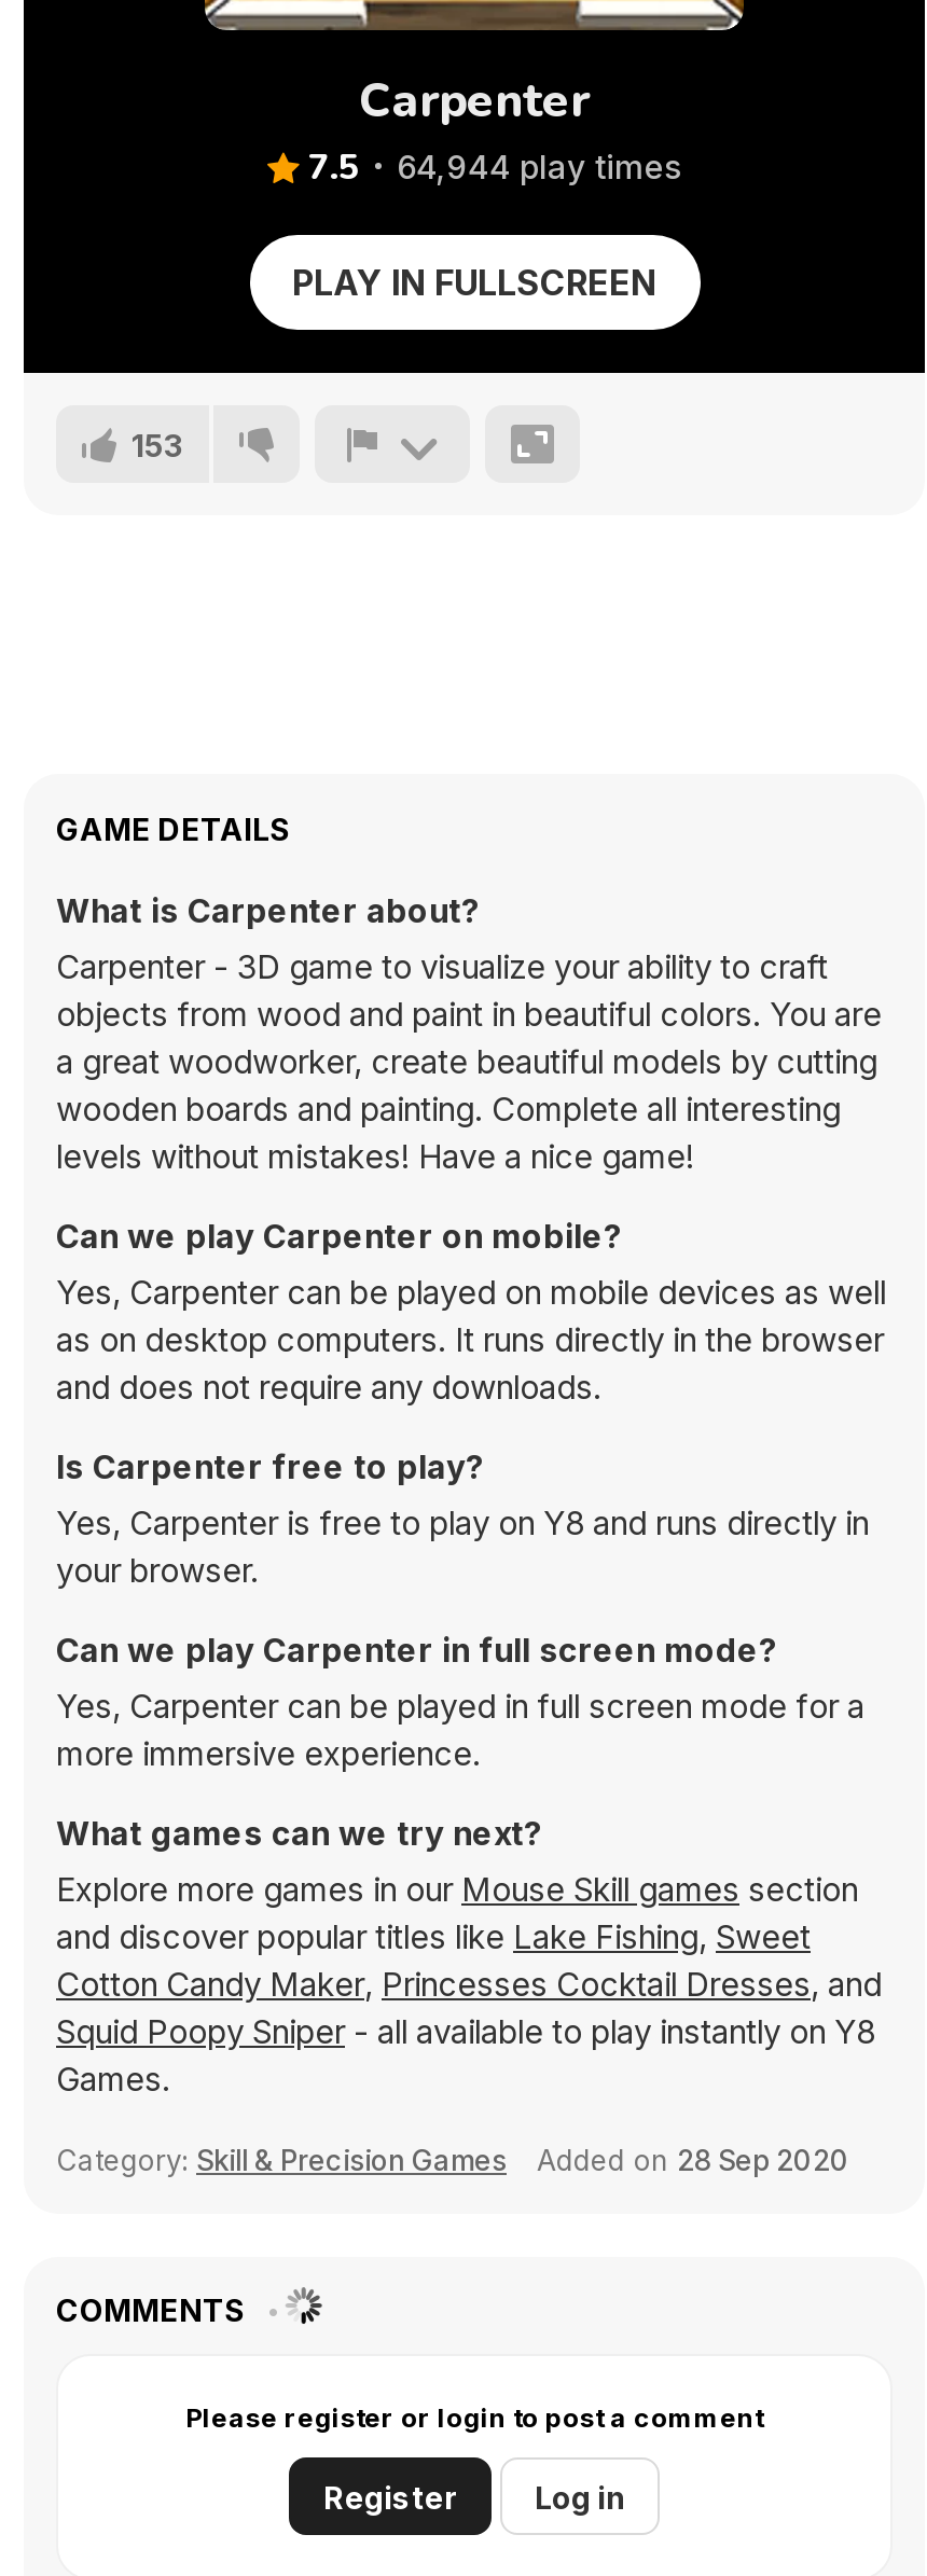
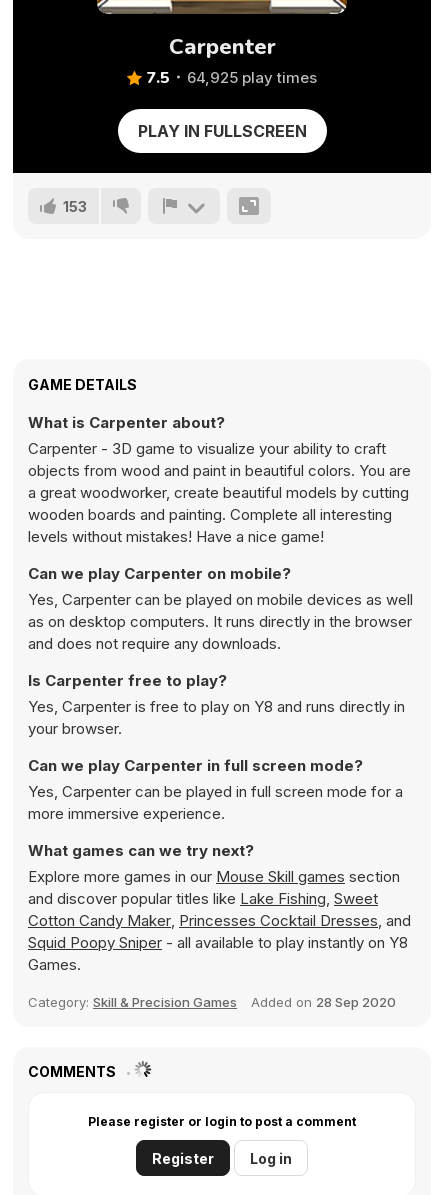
- 7.5 64,944 play times
+ 7.5 64,925 play times
